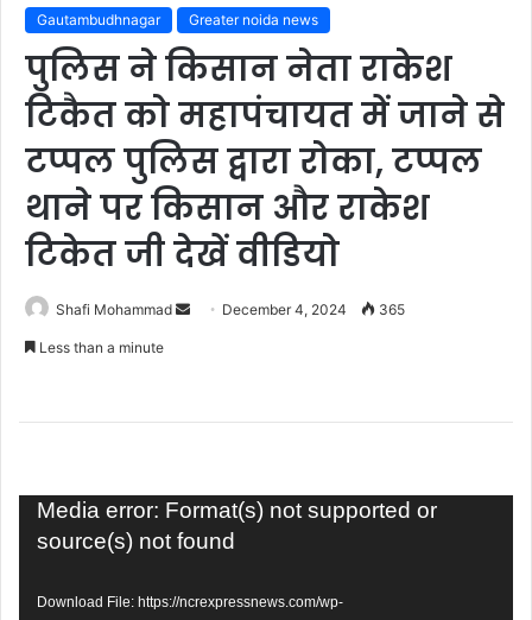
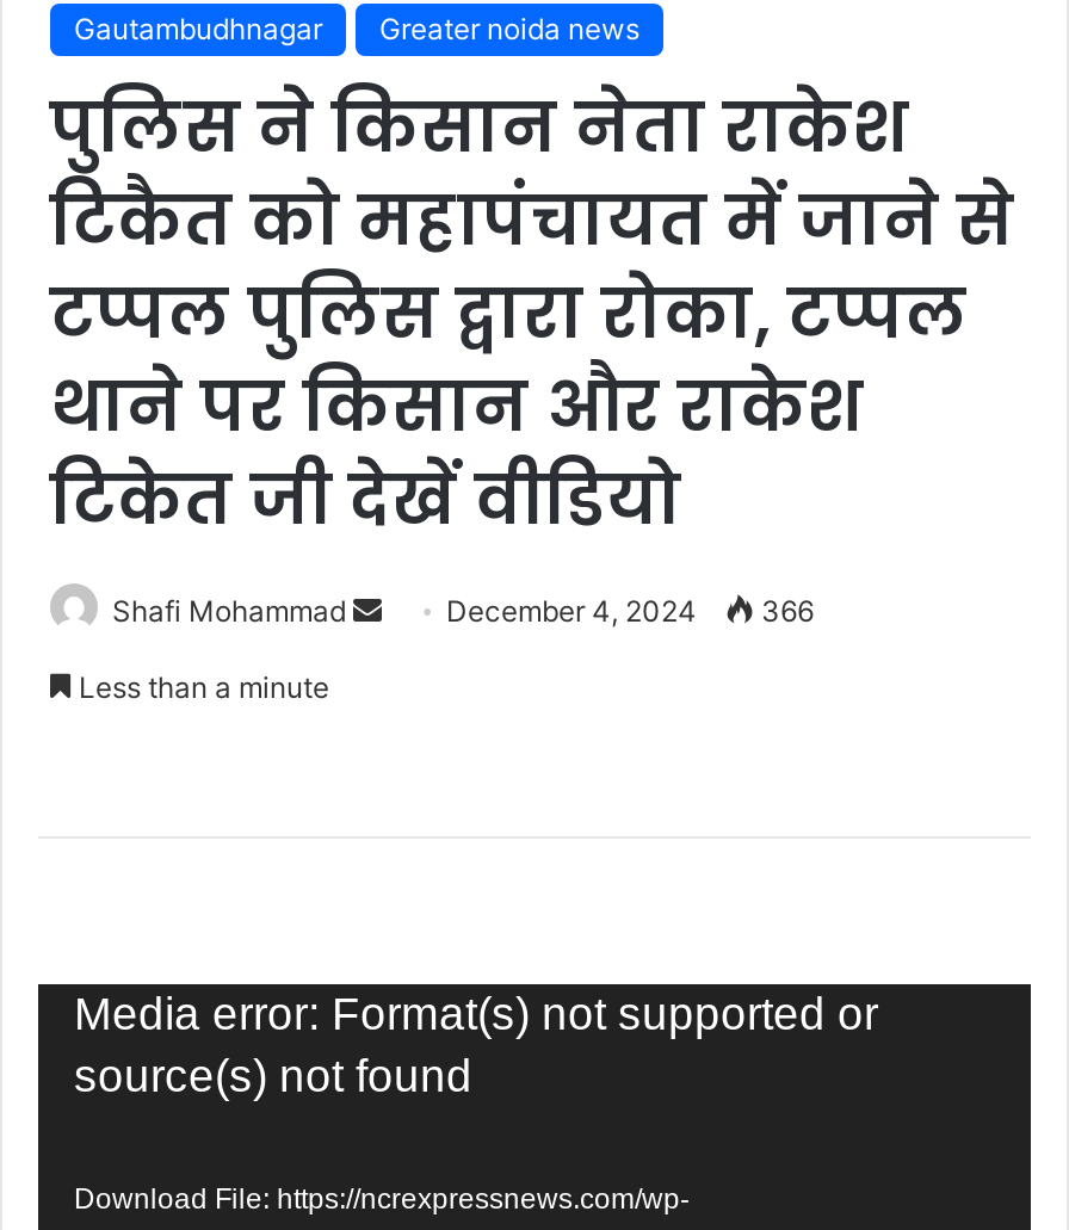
- 365
+ 366
